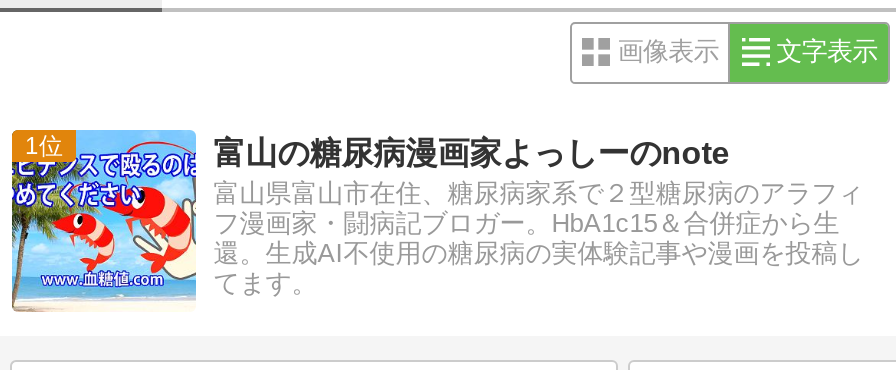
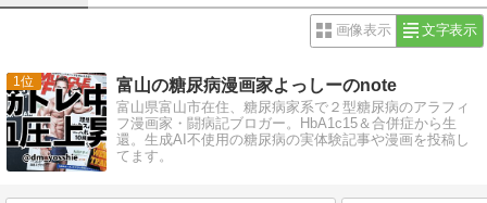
- [image]
+ [image]
